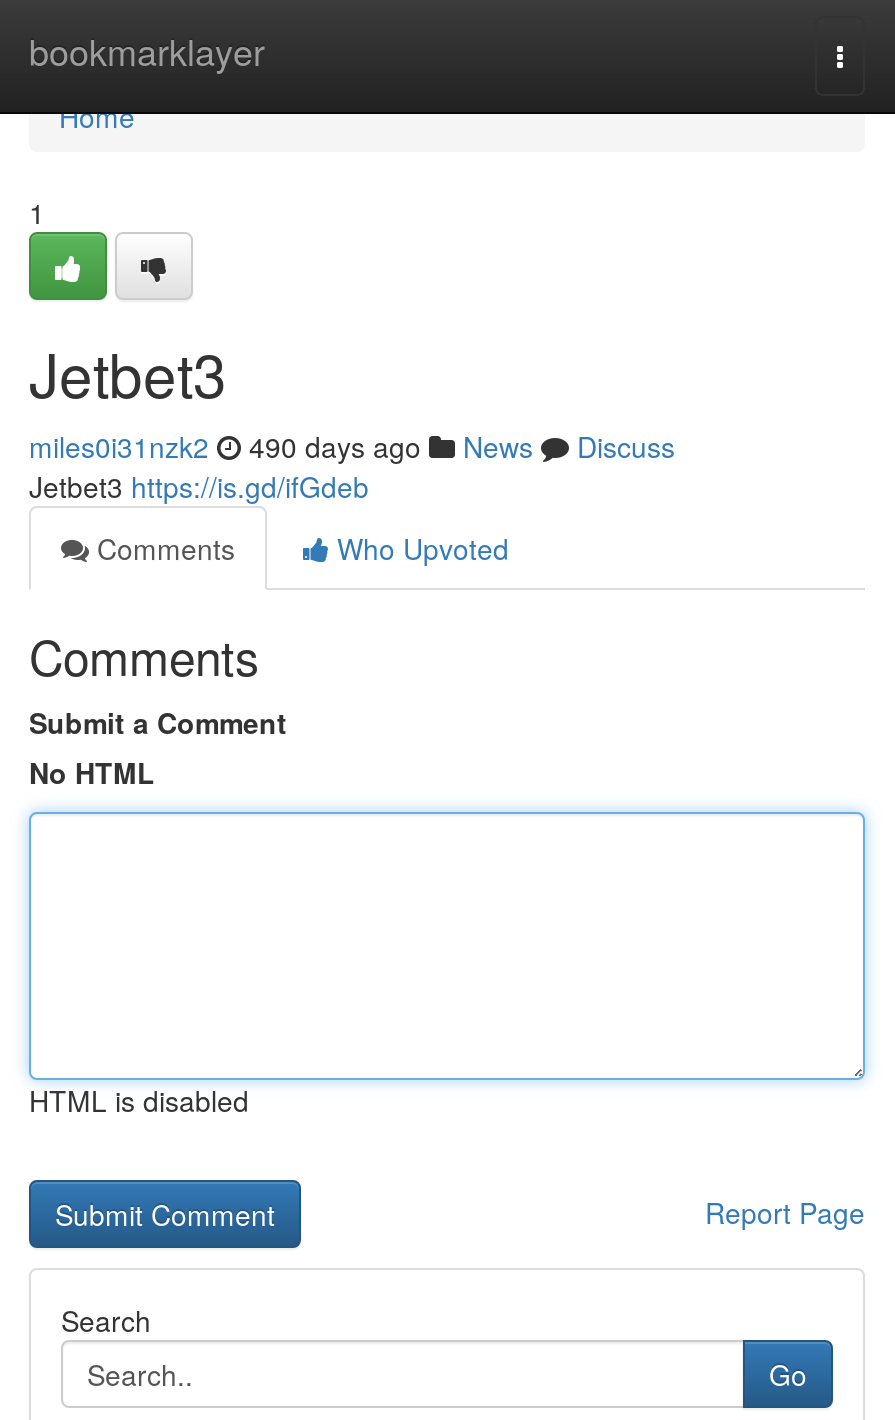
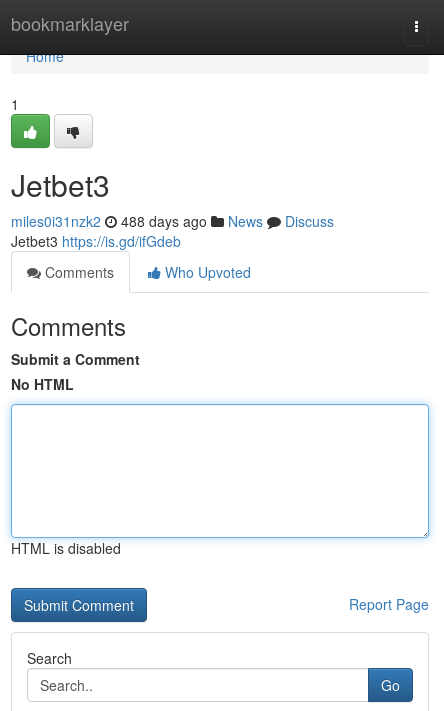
- miles0i31nzk2 490 days ago News Discuss
+ miles0i31nzk2 488 days ago News Discuss
